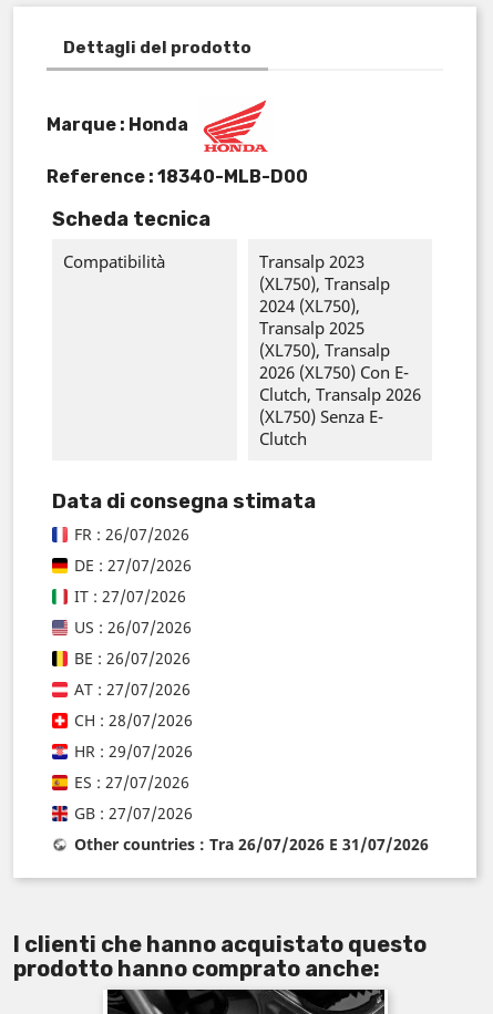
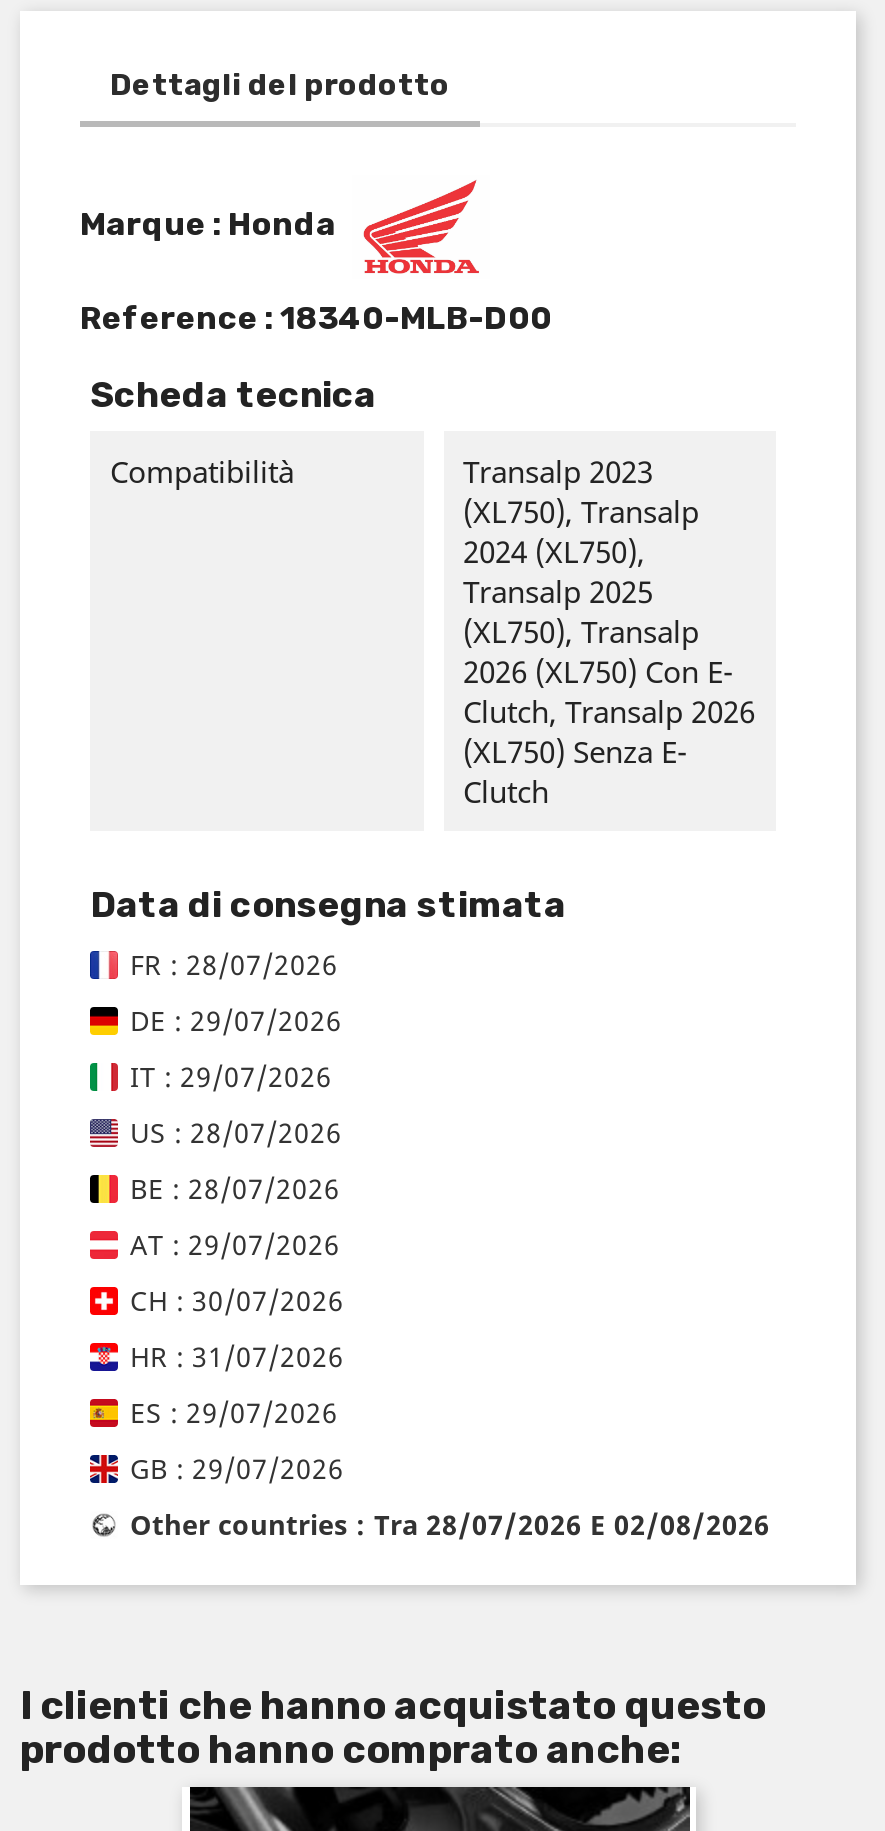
- FR : 26/07/2026
+ FR : 28/07/2026

- DE : 27/07/2026
+ DE : 29/07/2026

- IT : 27/07/2026
+ IT : 29/07/2026

- US : 26/07/2026
+ US : 28/07/2026

- BE : 26/07/2026
+ BE : 28/07/2026

- AT : 27/07/2026
+ AT : 29/07/2026

- CH : 28/07/2026
+ CH : 30/07/2026

- HR : 29/07/2026
+ HR : 31/07/2026

- ES : 27/07/2026
+ ES : 29/07/2026

- GB : 27/07/2026
+ GB : 29/07/2026

- Other countries : Tra 26/07/2026 E 31/07/2026
+ Other countries : Tra 28/07/2026 E 02/08/2026
